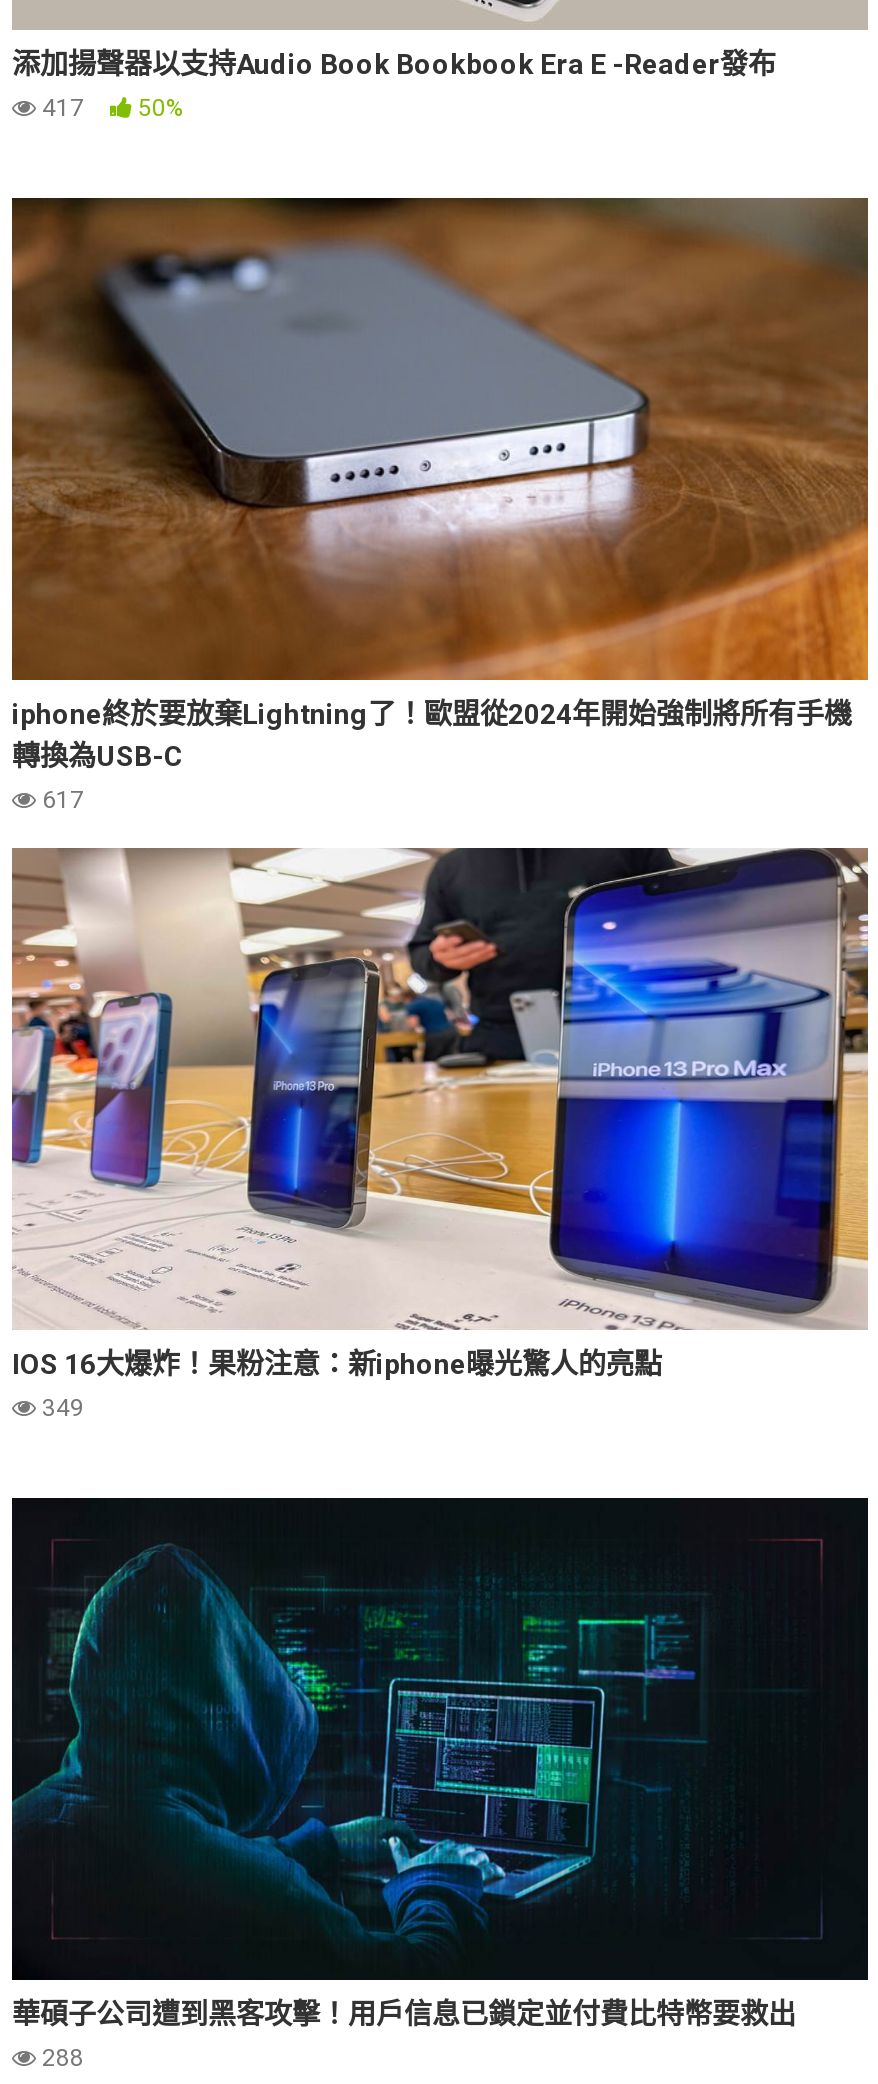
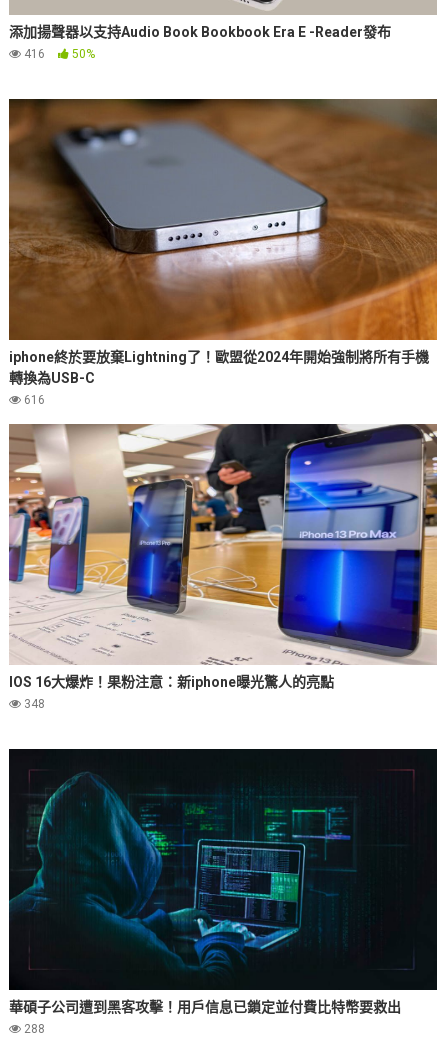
- 417 50%
+ 416 50%

- 617
+ 616

- 349
+ 348
